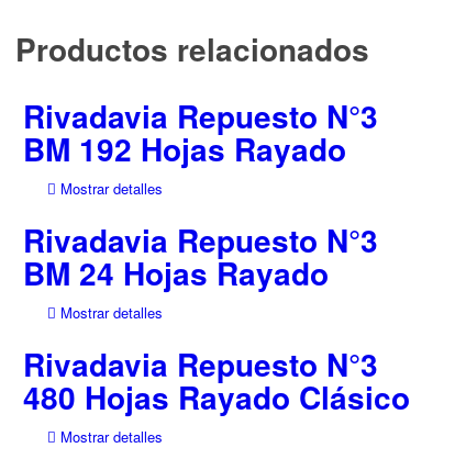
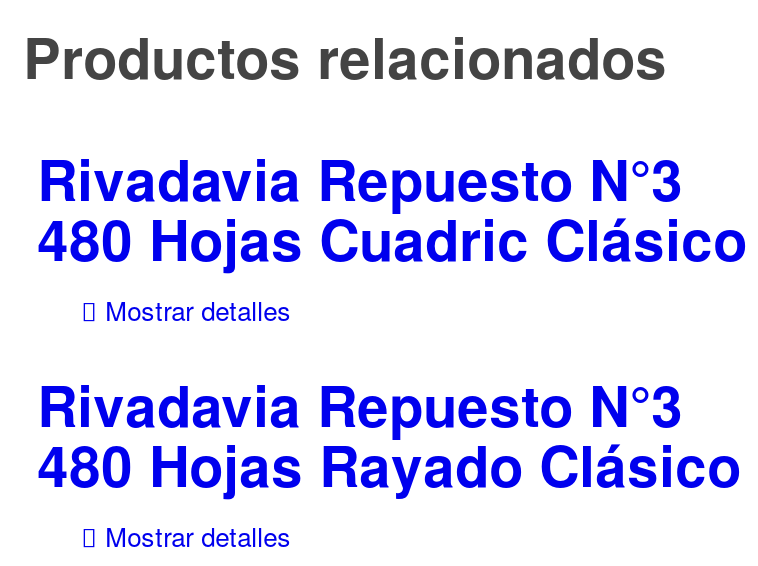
- BM 192 Hojas Rayado
- Mostrar detalles
- Rivadavia Repuesto N°3
- BM 24 Hojas Rayado
+ 480 Hojas Cuadric Clásico
